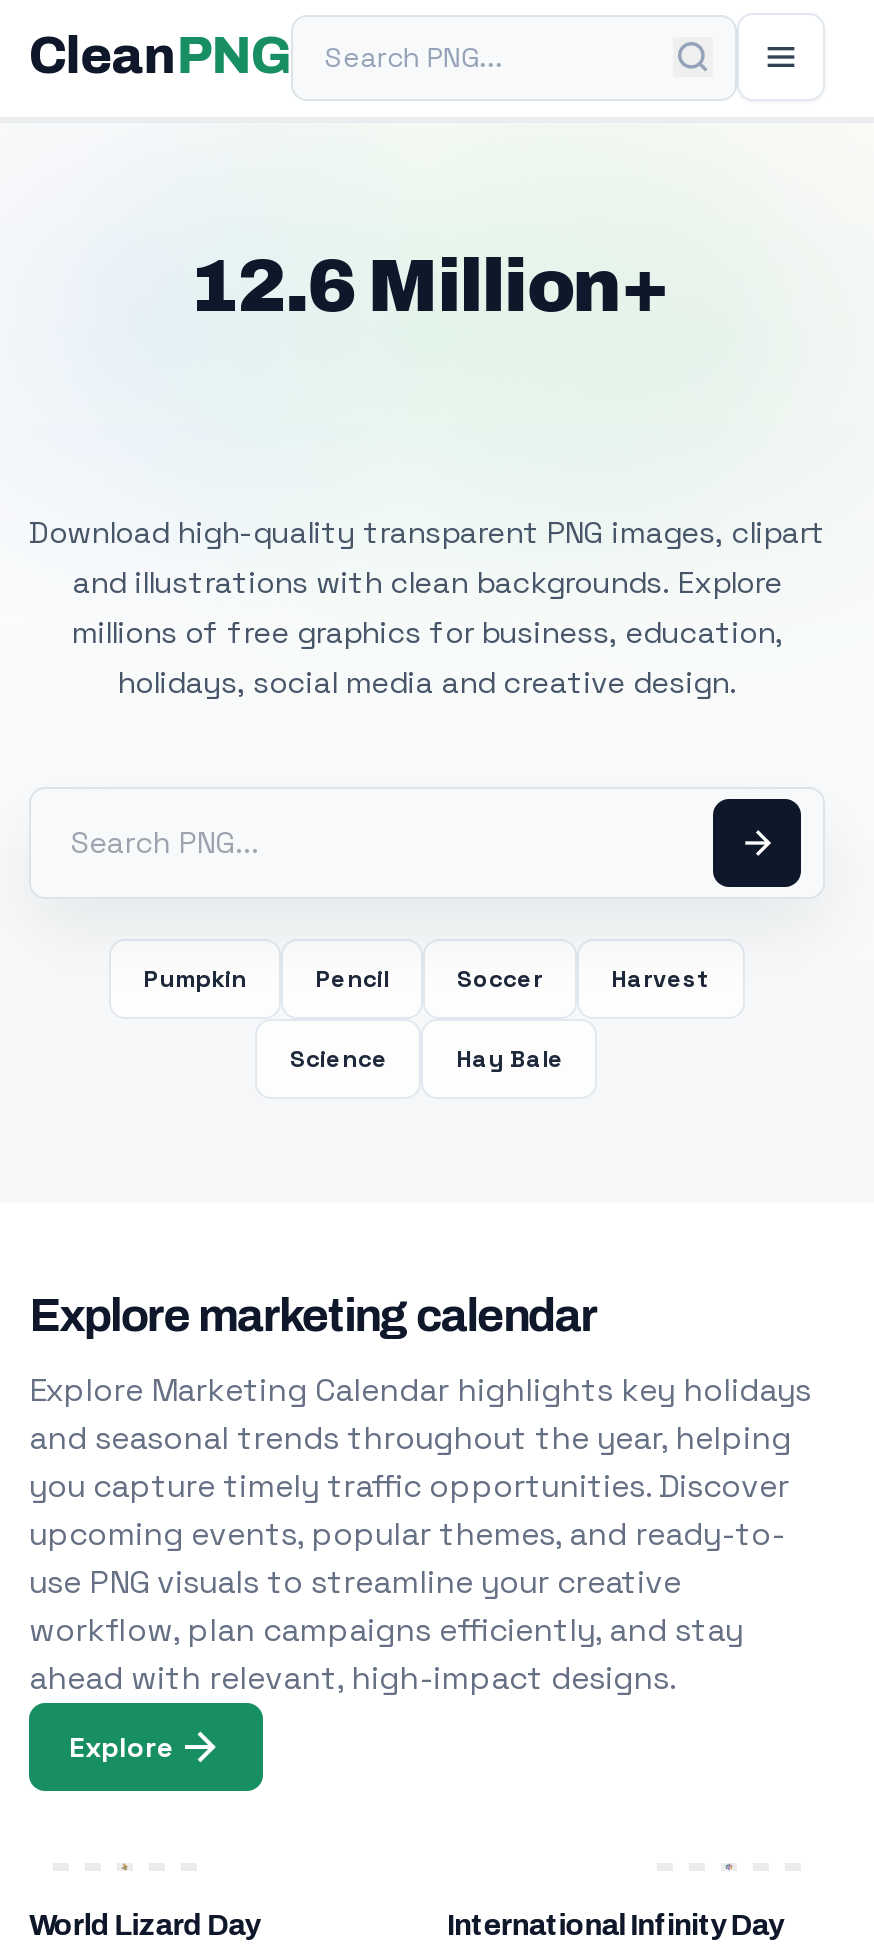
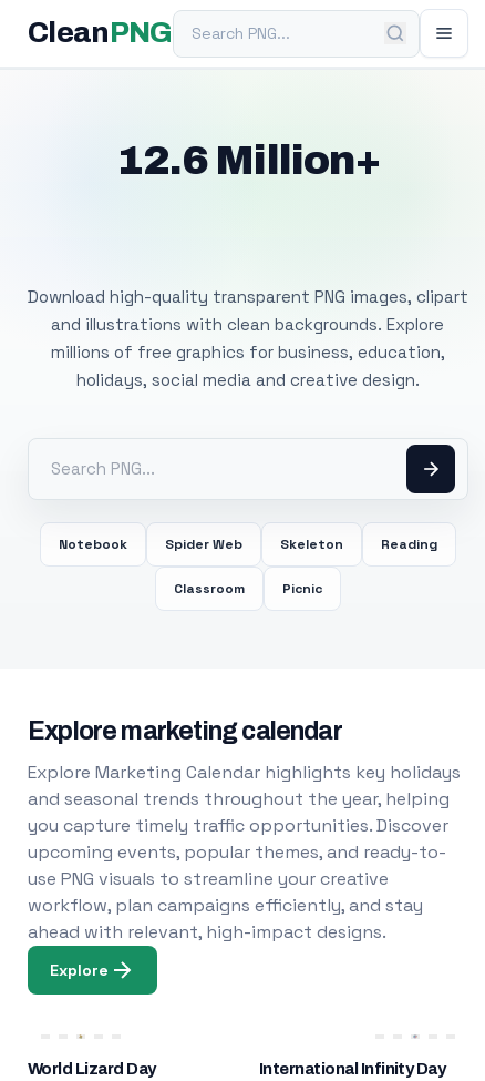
- Pumpkin
- Pencil
- Soccer
- Harvest
+ Notebook
+ Spider Web
+ Skeleton
+ Reading

- Science
- Hay Bale
+ Classroom
+ Picnic
